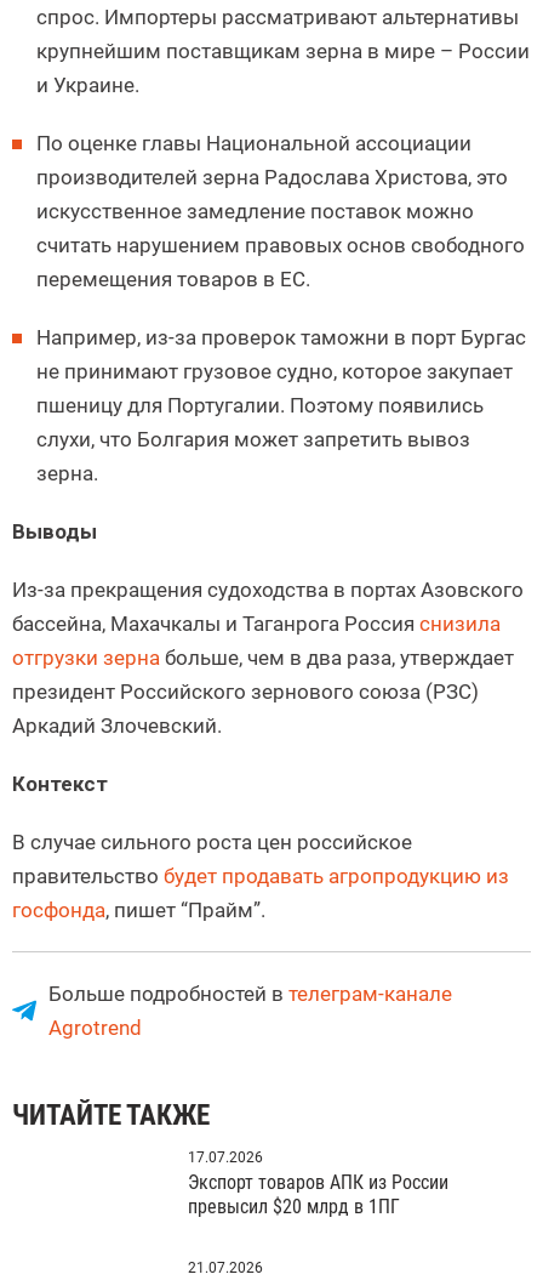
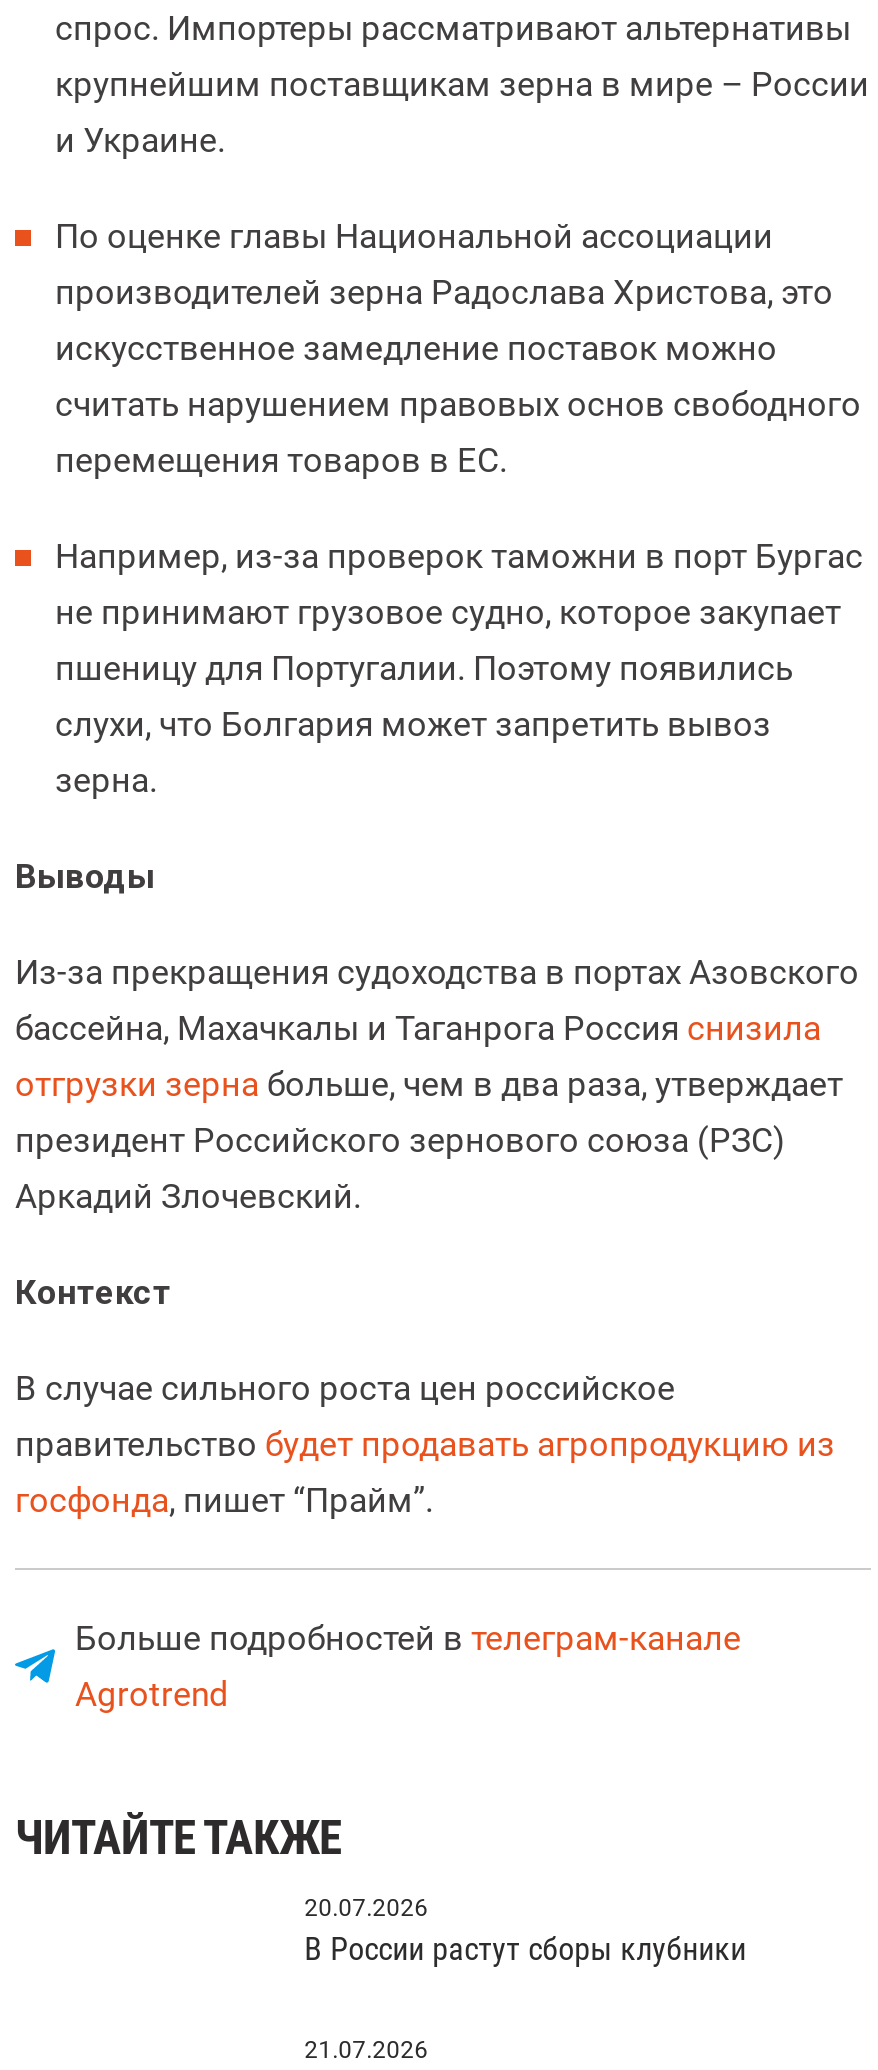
- 17.07.2026
+ 20.07.2026

- Экспорт товаров АПК из России
- превысил $20 млрд в 1ПГ
+ В России растут сборы клубники
